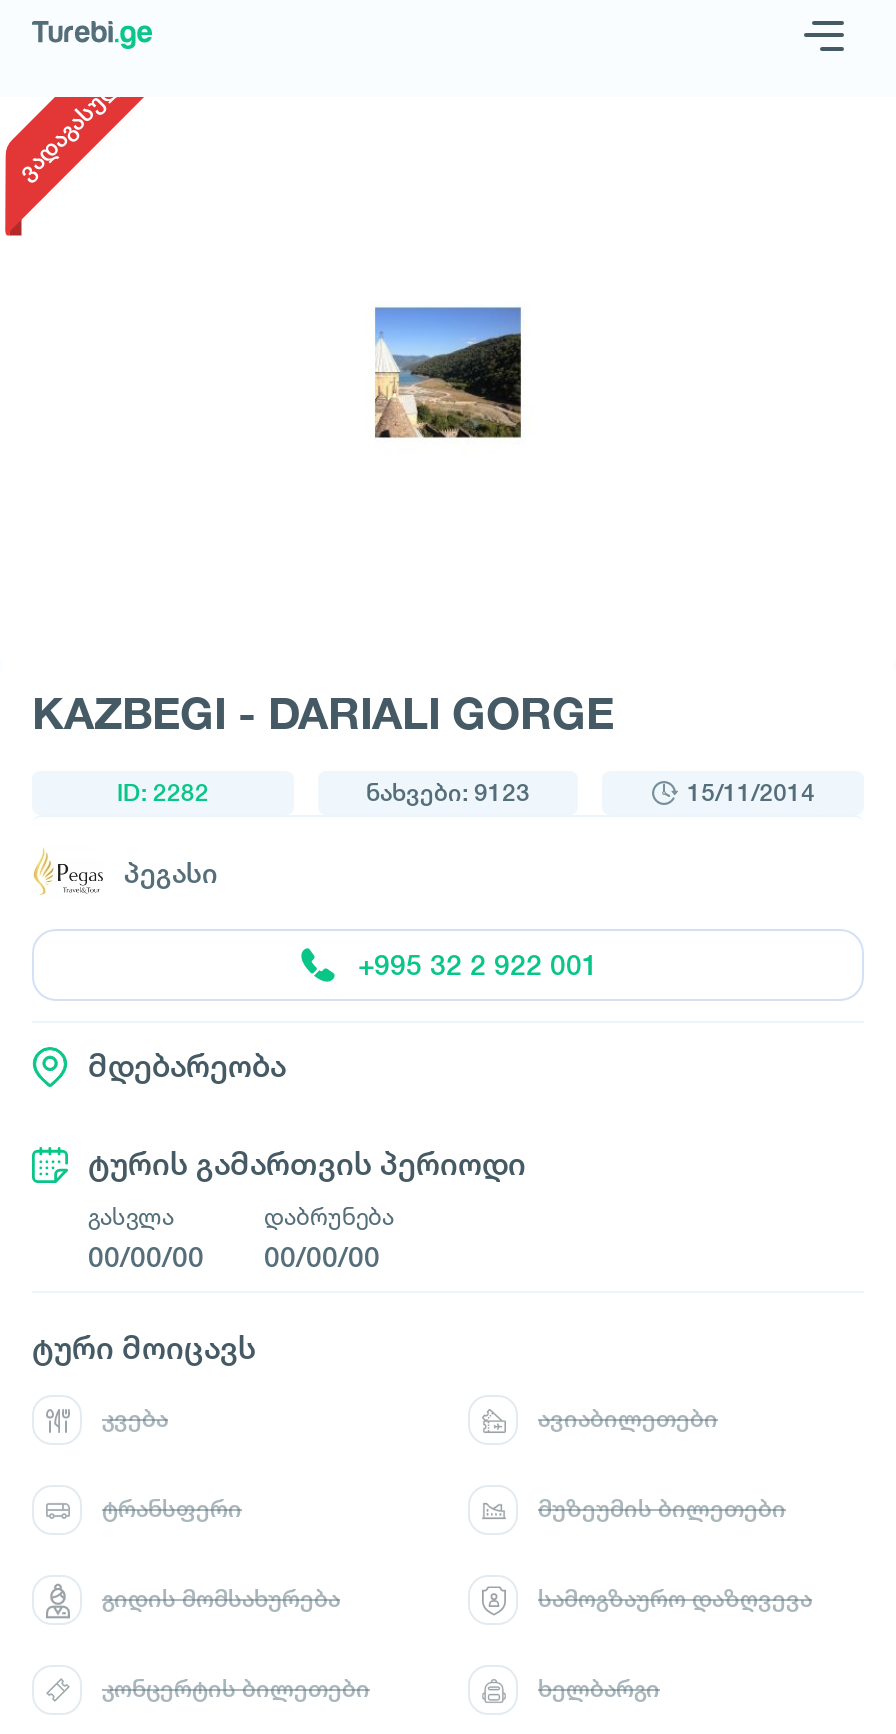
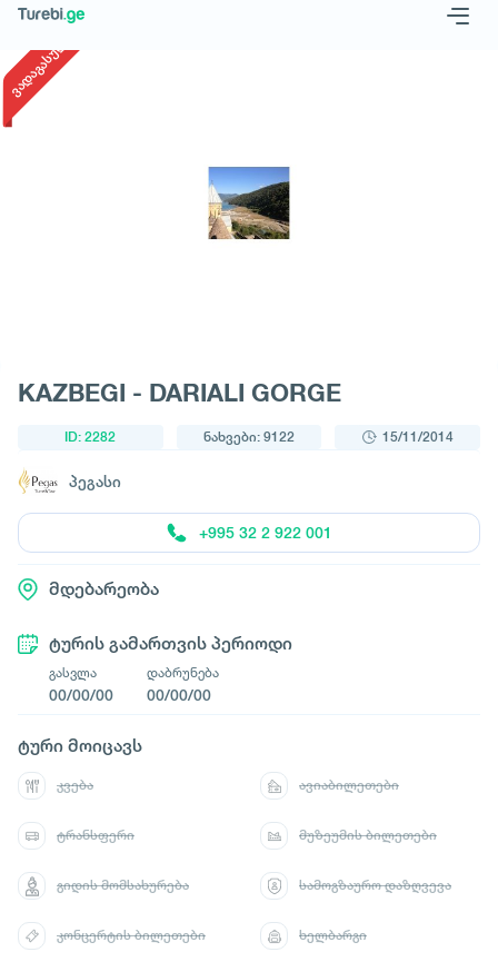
- ნახვები: 9123
+ ნახვები: 9122
